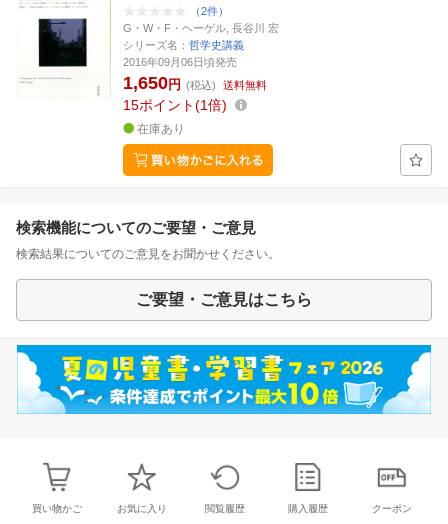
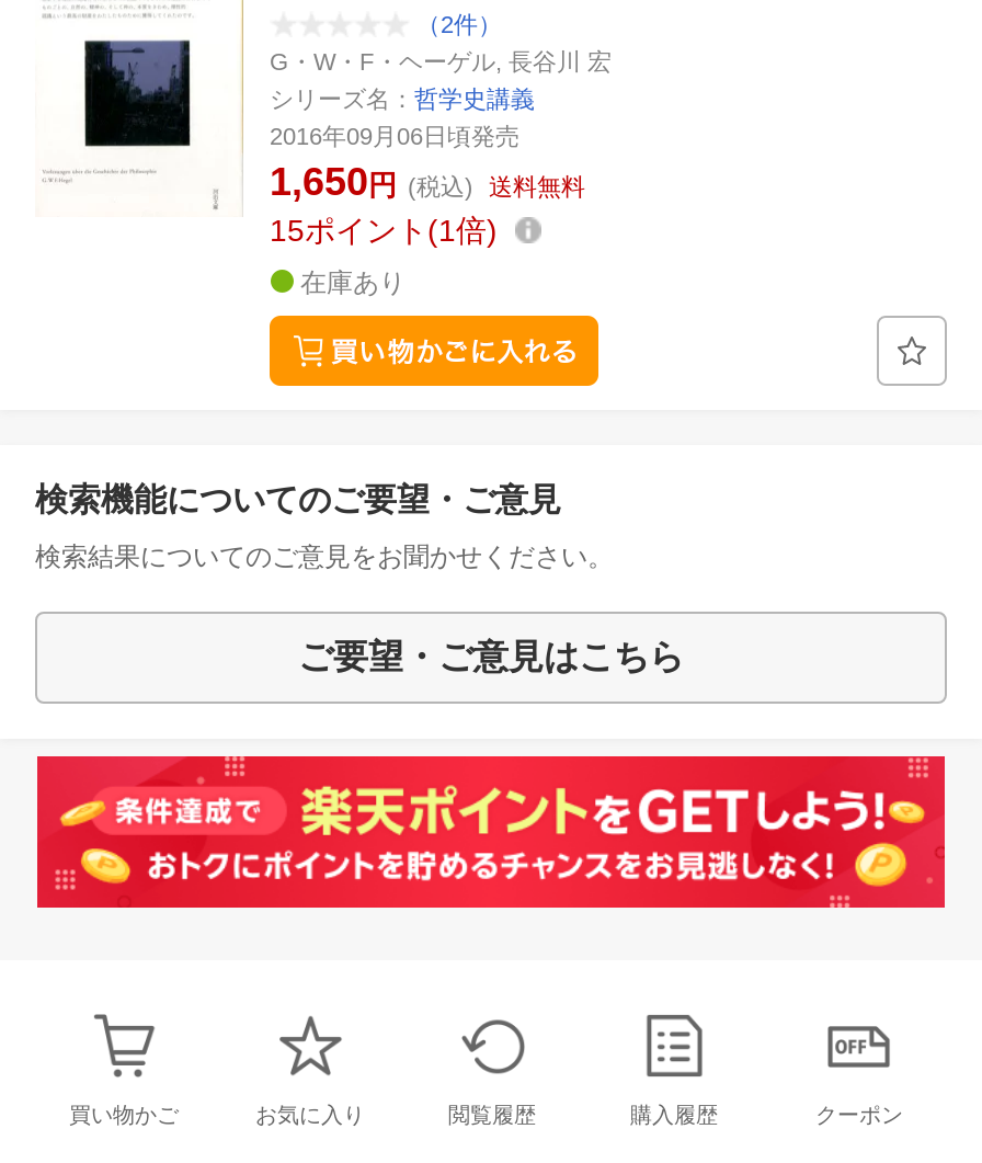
- [image]
+ [image]
